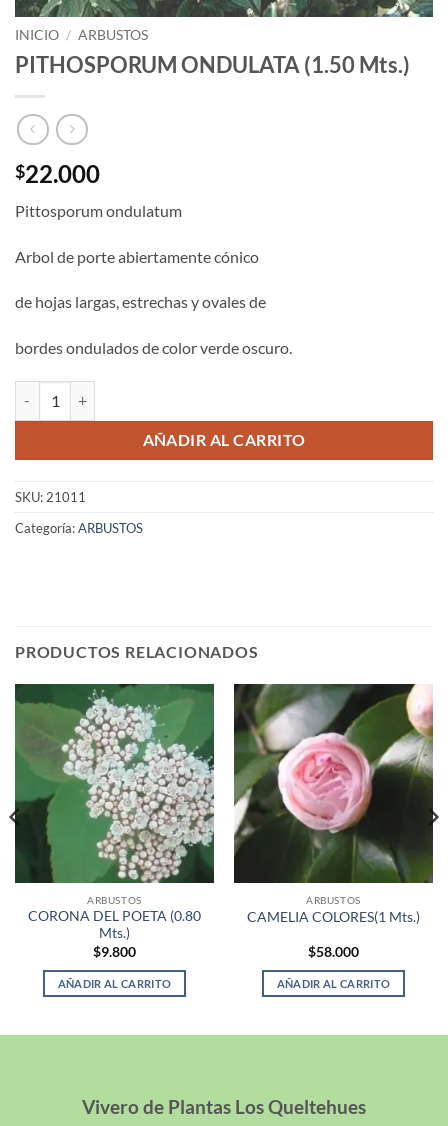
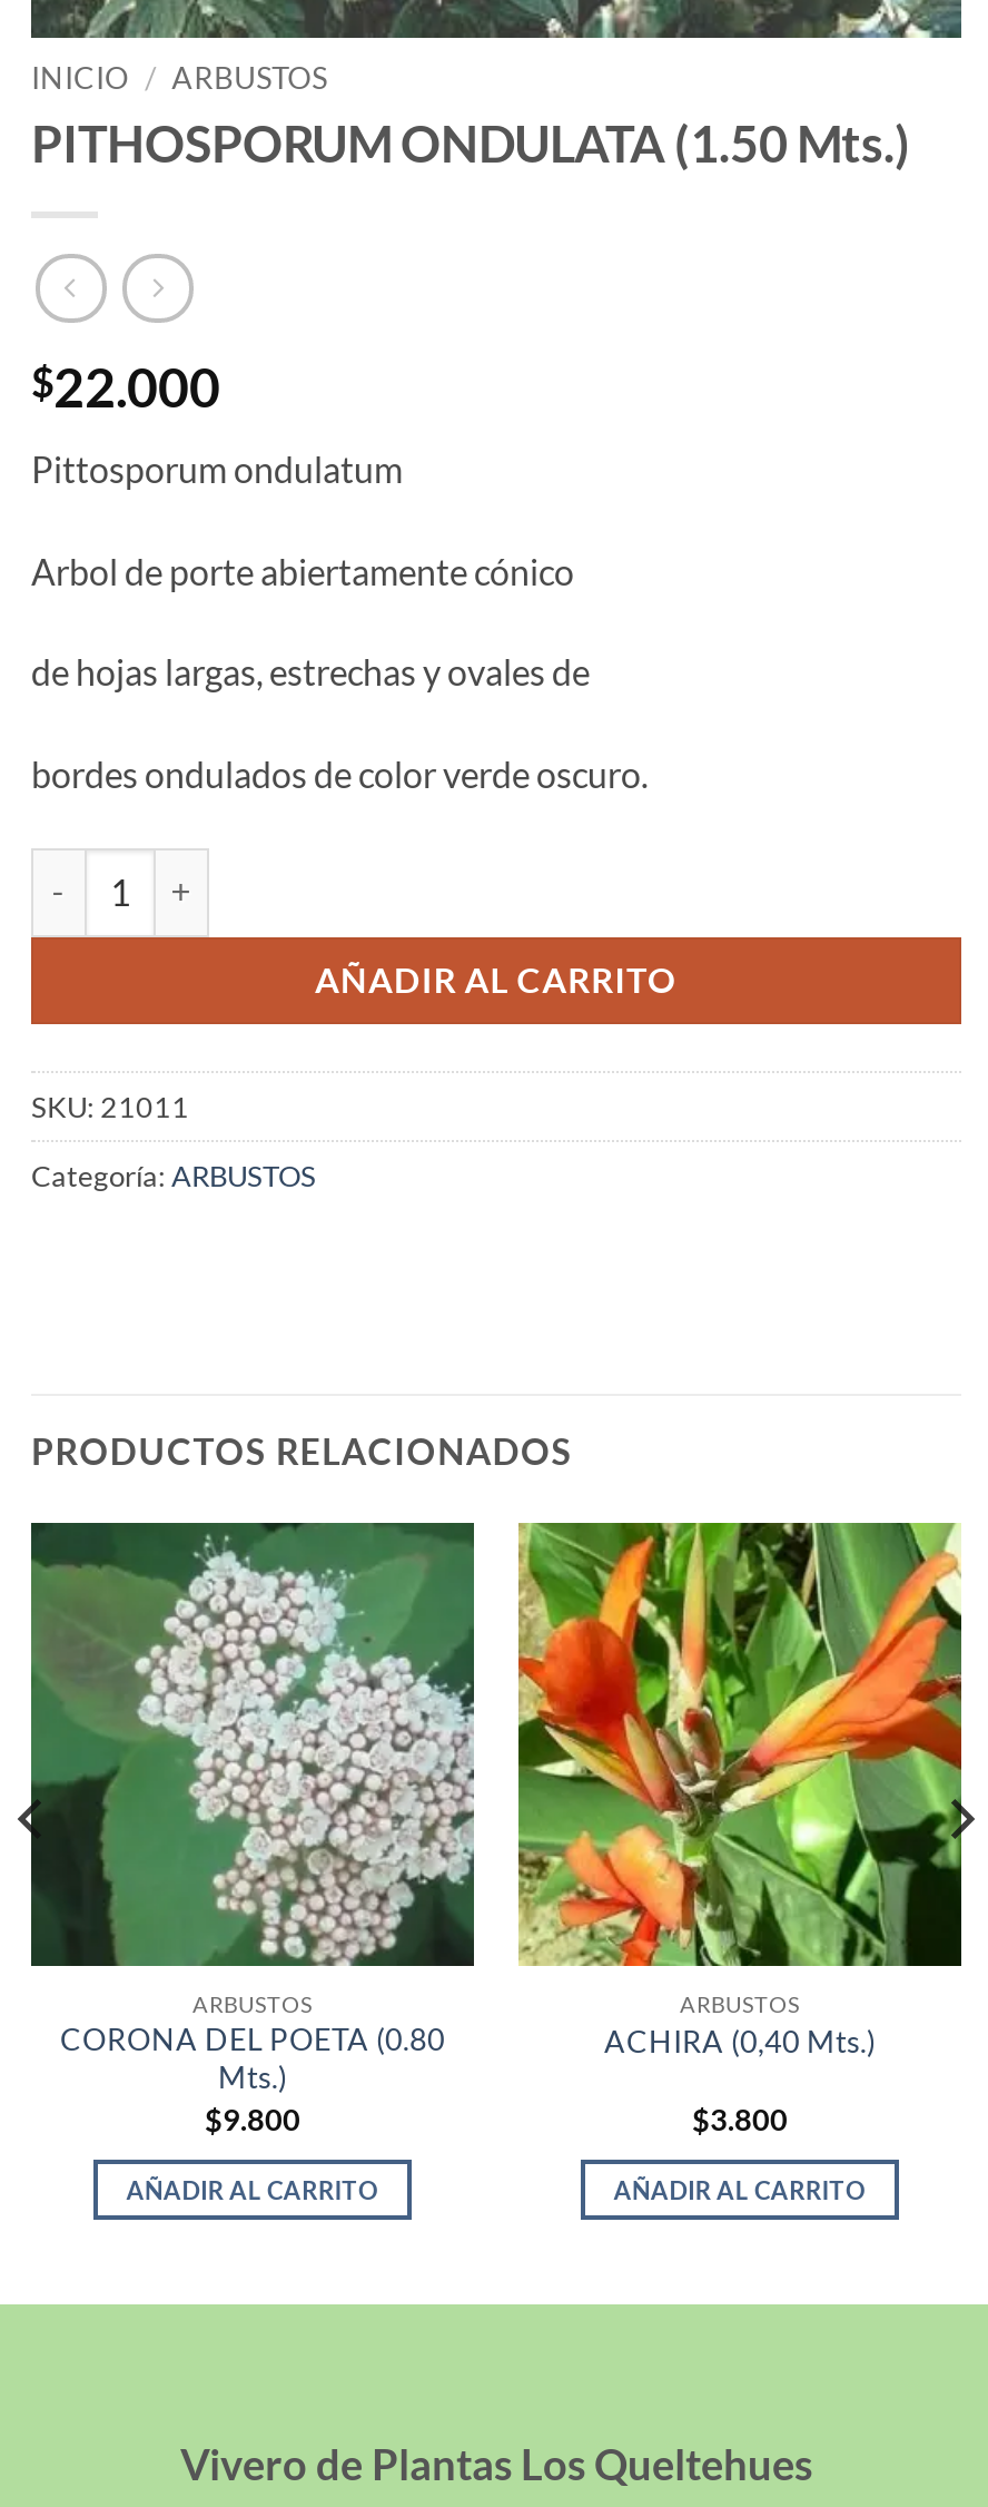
- [image]
- CAMELIA COLORES(1 Mts.)
+ [image]
+ ACHIRA (0,40 Mts.)

- $58.000
+ $3.800
